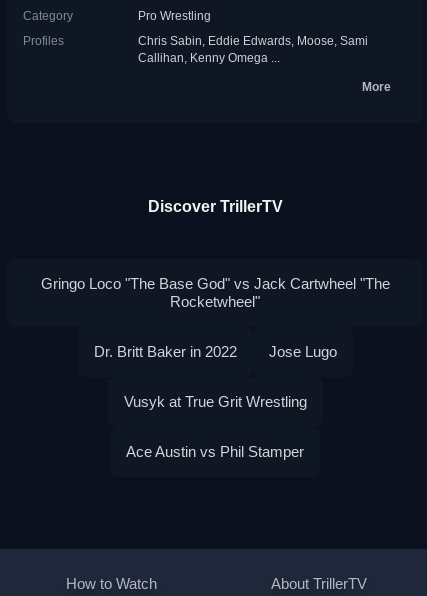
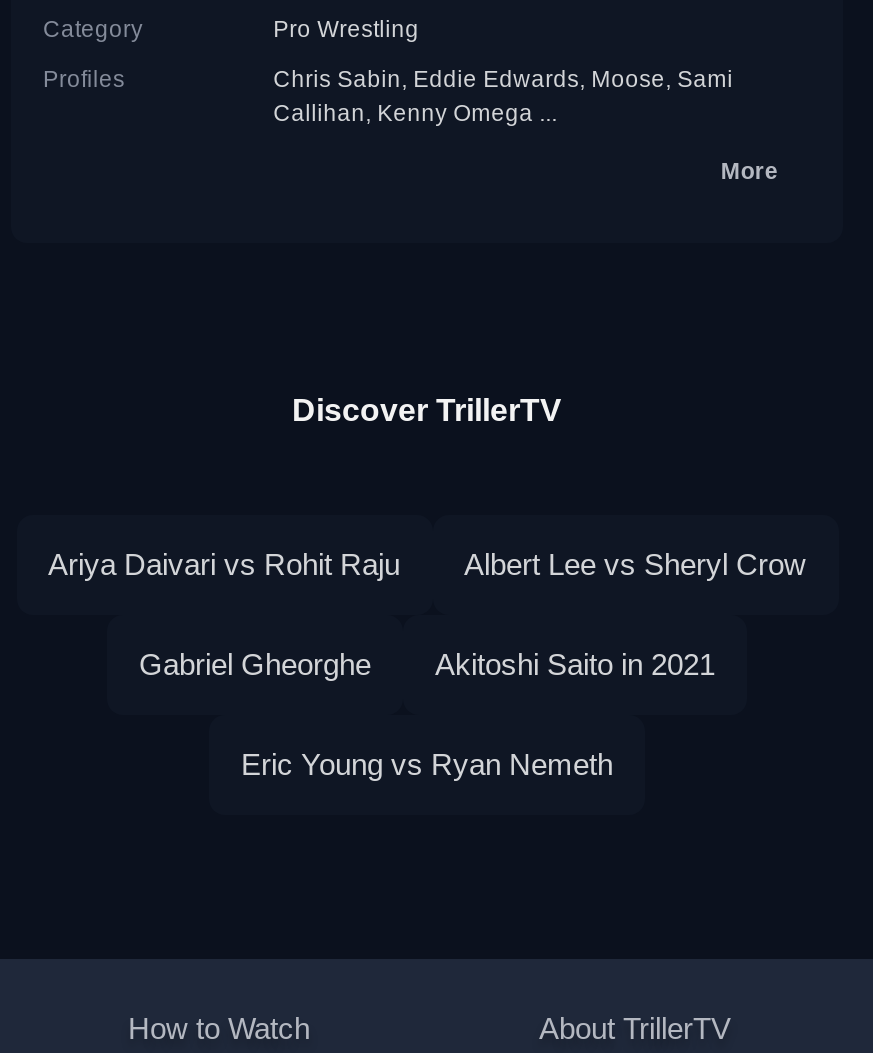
- Gringo Loco "The Base God" vs Jack Cartwheel "The
- Rocketwheel"
- Dr. Britt Baker in 2022
- Jose Lugo
- Vusyk at True Grit Wrestling
- Ace Austin vs Phil Stamper
+ Ariya Daivari vs Rohit Raju
+ Albert Lee vs Sheryl Crow
+ Gabriel Gheorghe
+ Akitoshi Saito in 2021
+ Eric Young vs Ryan Nemeth
